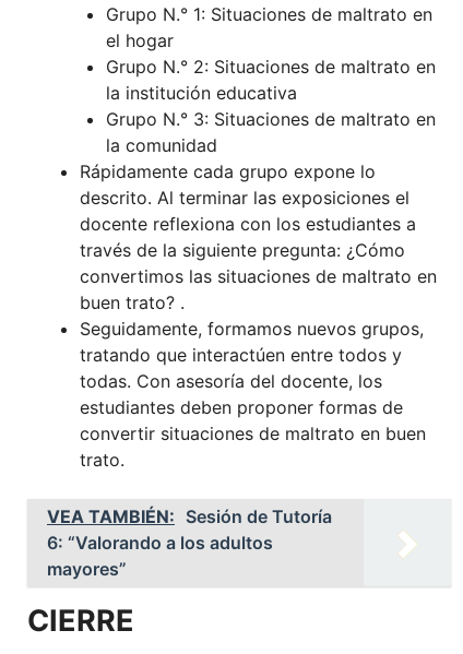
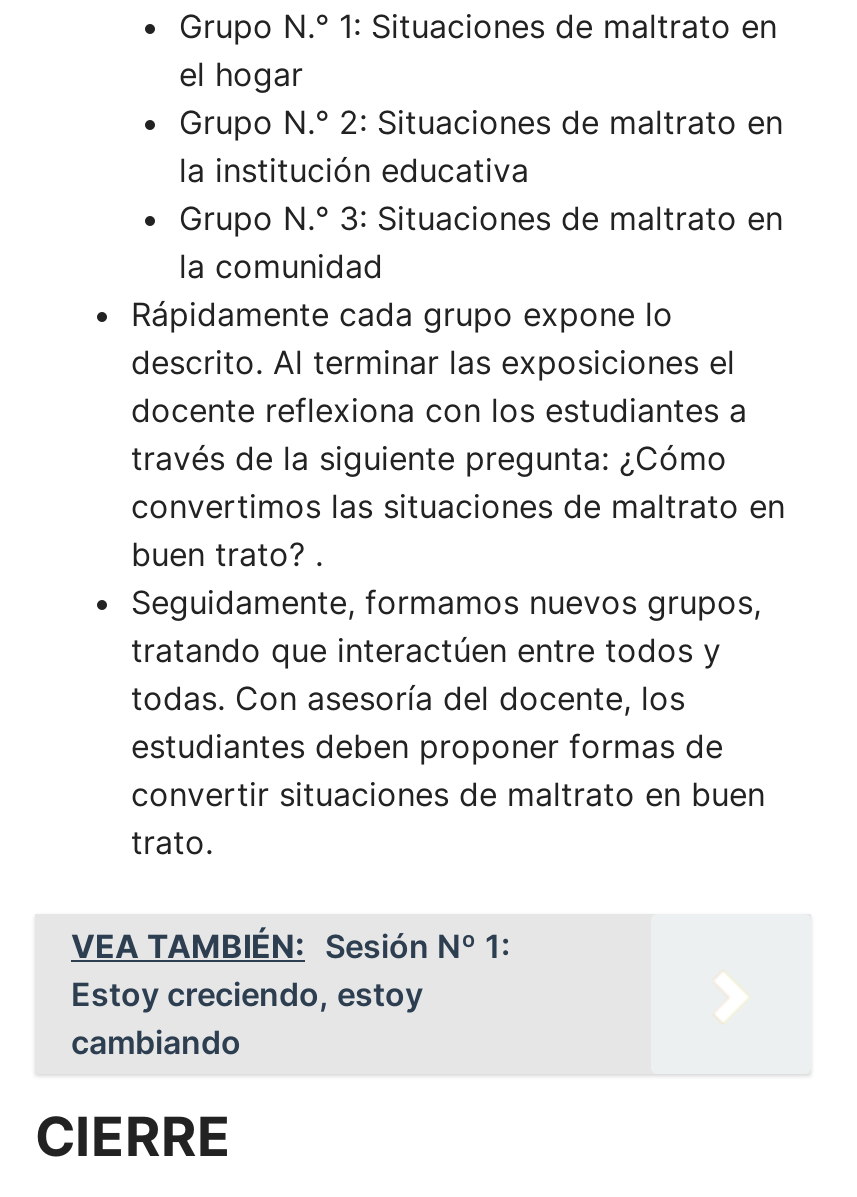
- VEA TAMBIÉN: Sesión de Tutoría
- 6: “Valorando a los adultos
- mayores”
+ VEA TAMBIÉN: Sesión Nº 1:
+ Estoy creciendo, estoy
+ cambiando
